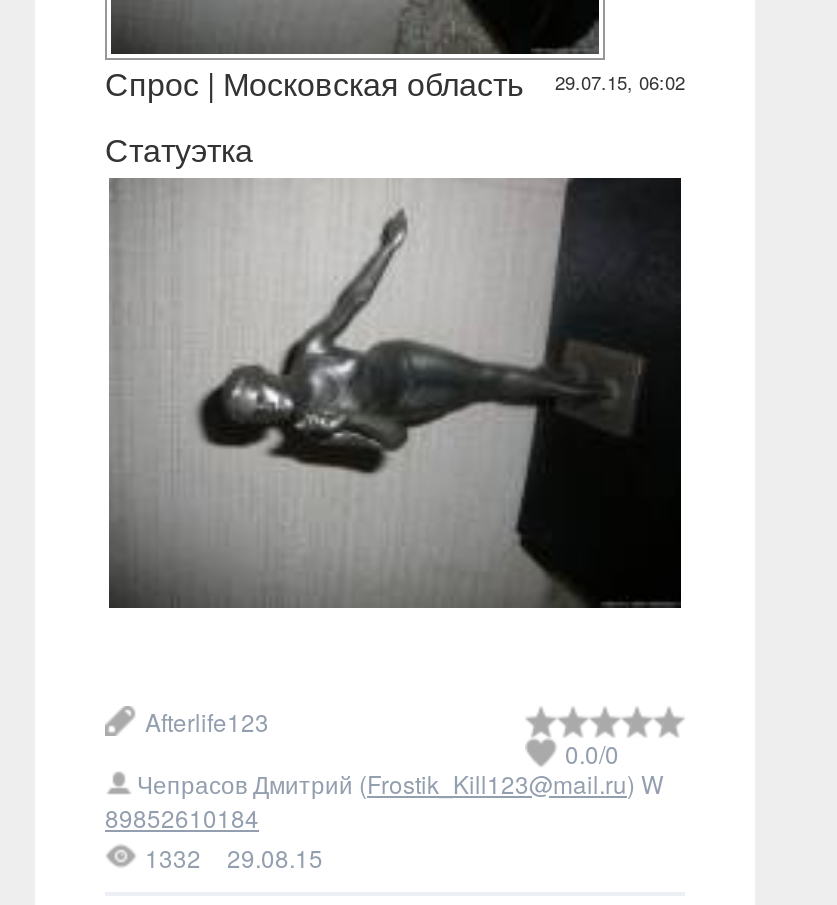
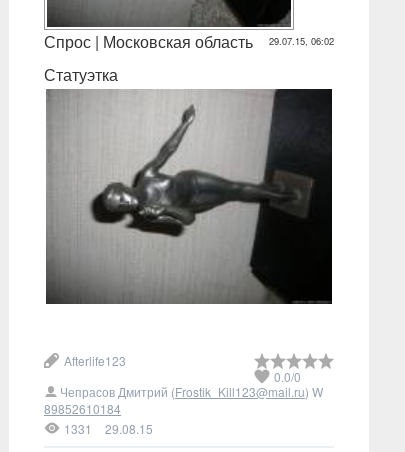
- 1332 29.08.15
+ 1331 29.08.15
